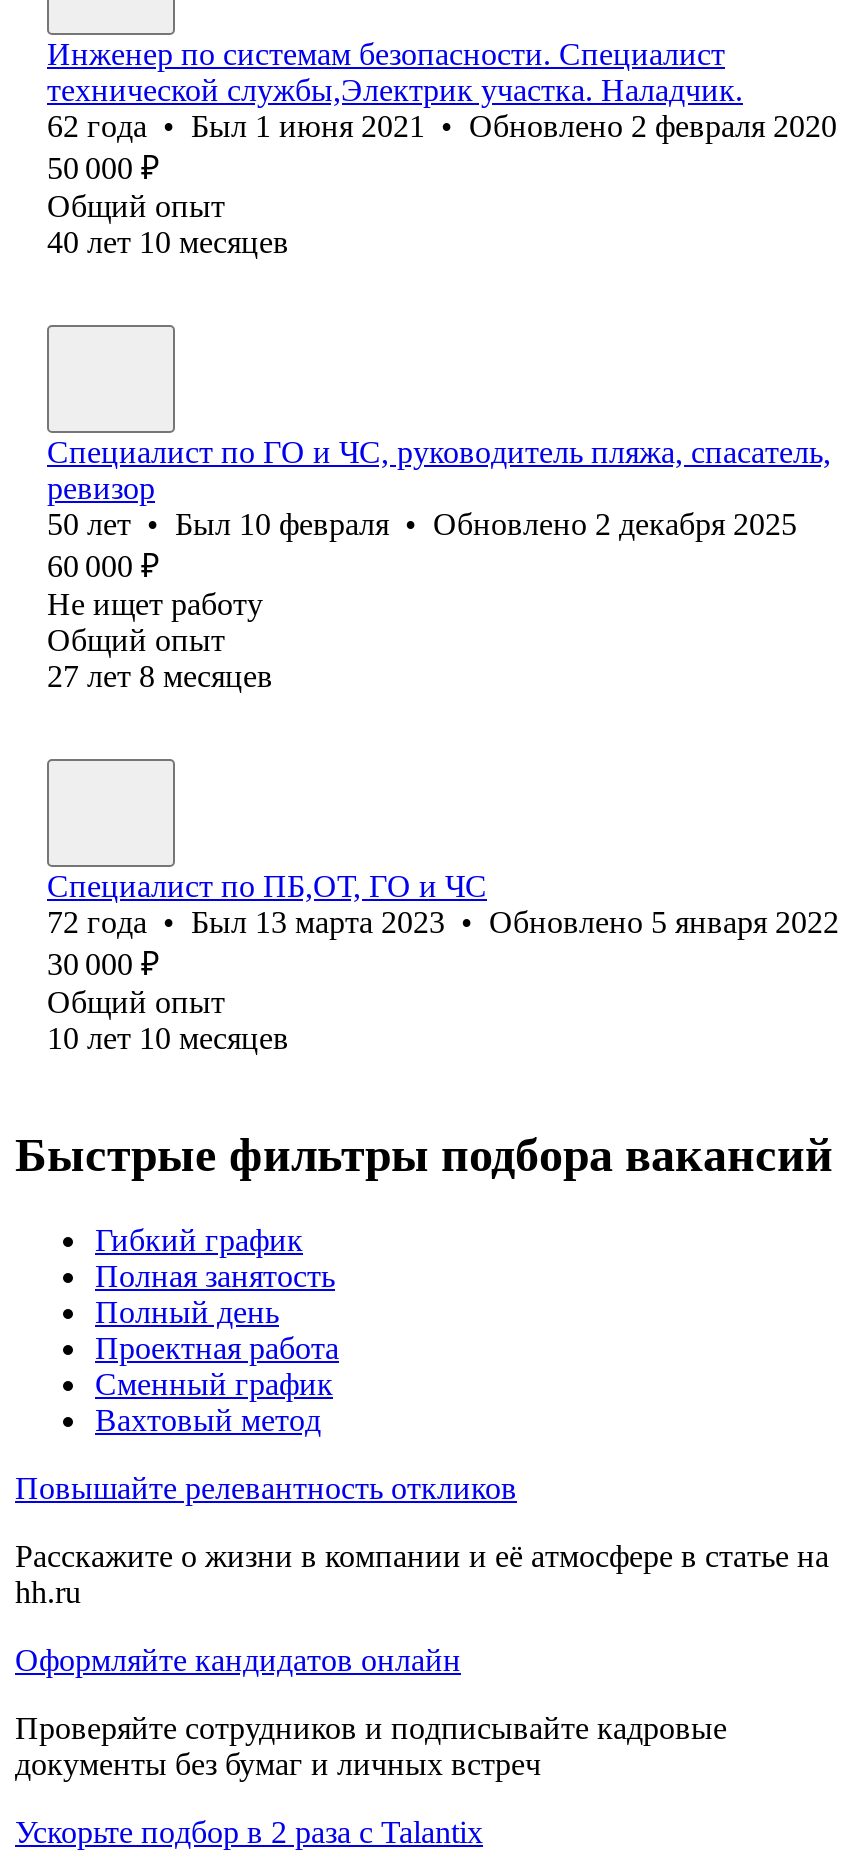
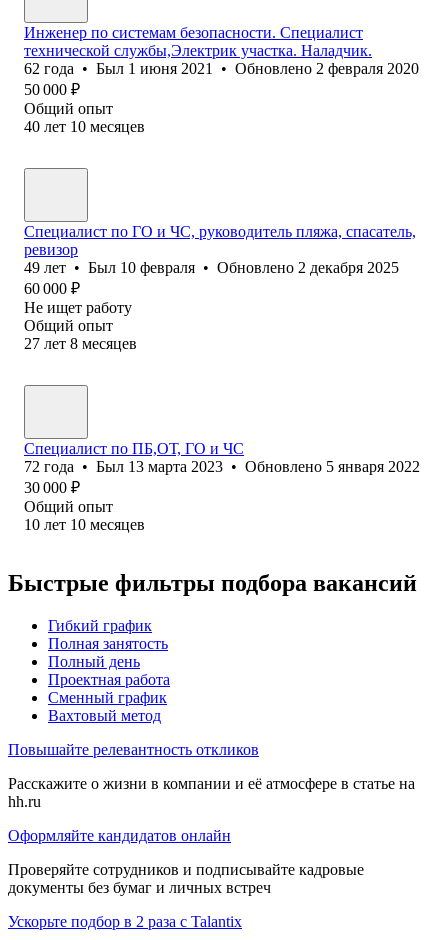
- 50 лет • Был 10 февраля • Обновлено 2 декабря 2025
+ 49 лет • Был 10 февраля • Обновлено 2 декабря 2025
